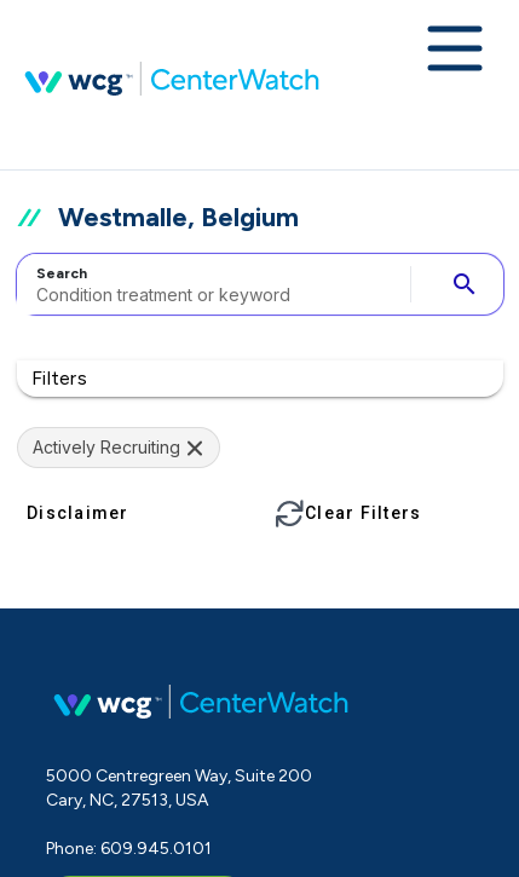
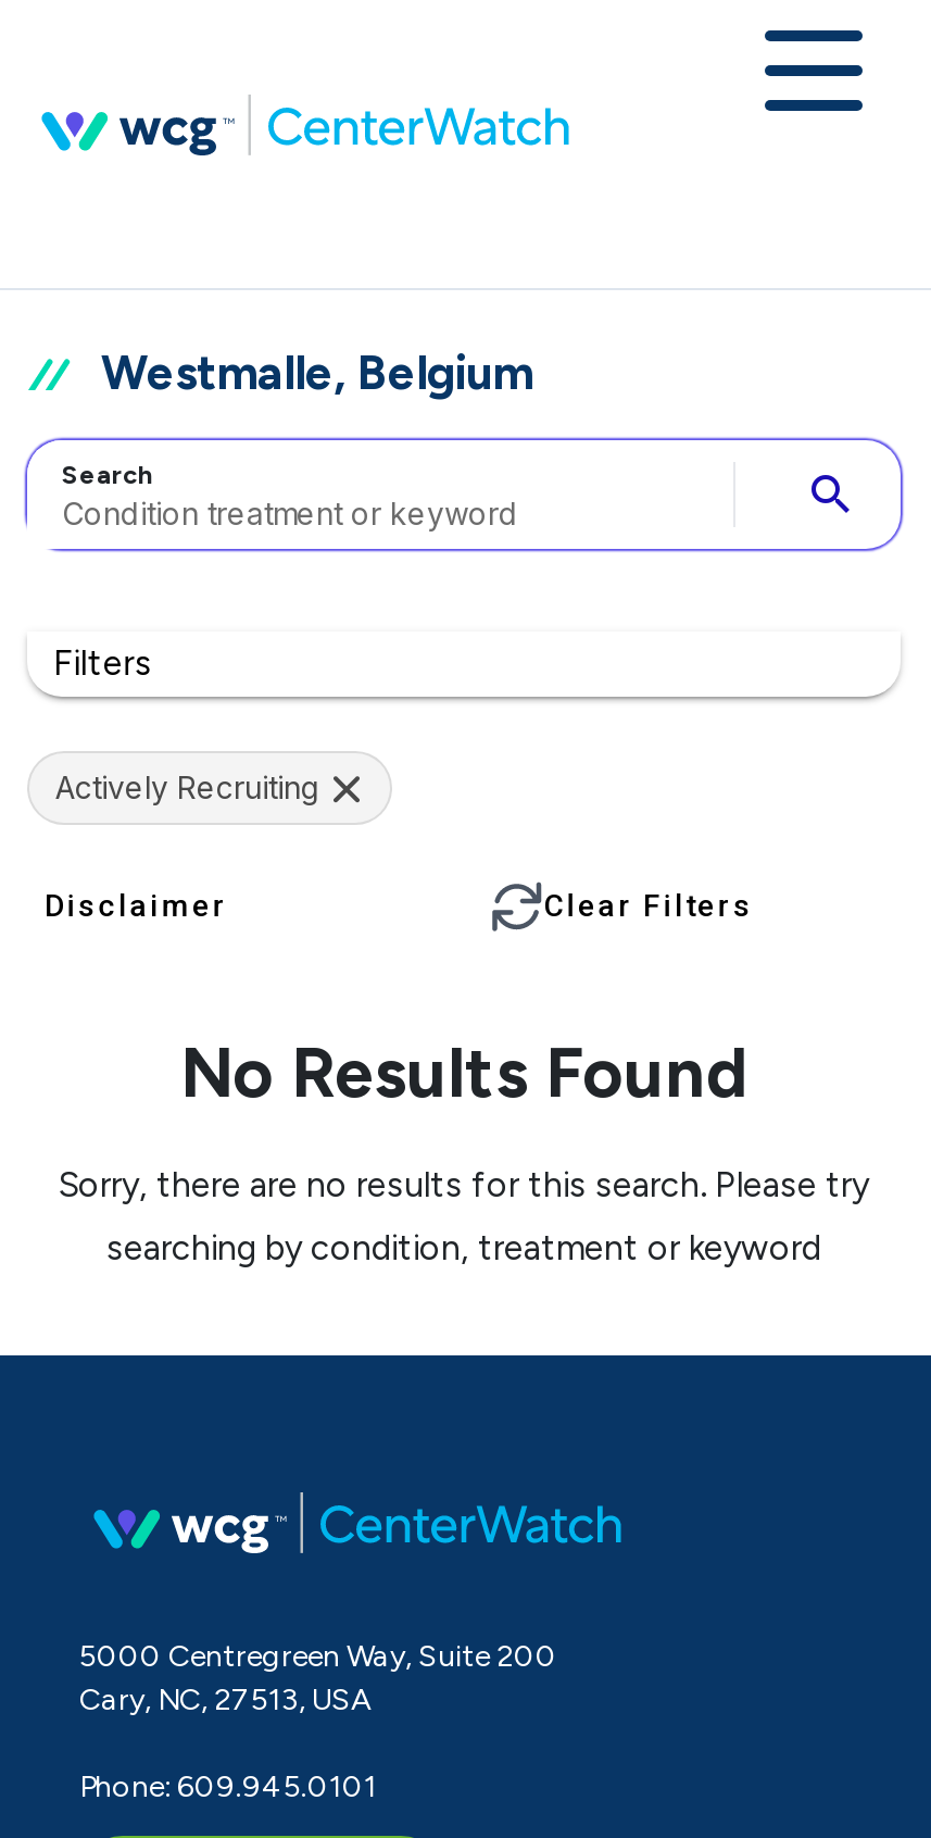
+ No Results Found
+ Sorry, there are no results for this search. Please try
+ searching by condition, treatment or keyword
